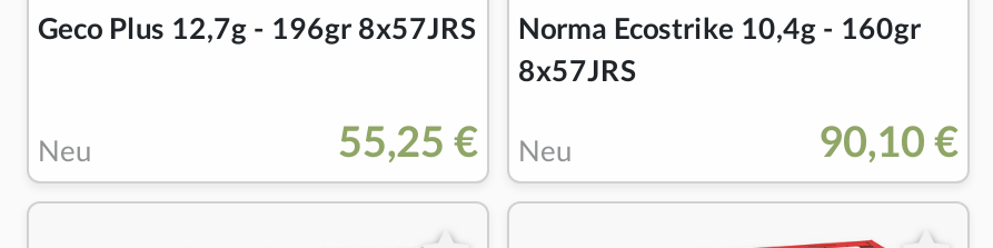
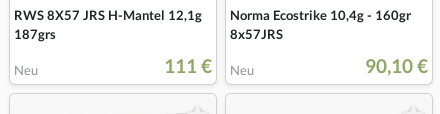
- Geco Plus 12,7g - 196gr 8x57JRS
+ RWS 8X57 JRS H-Mantel 12,1g
+ 187grs

- 55,25 € Neu
+ 111 € Neu
